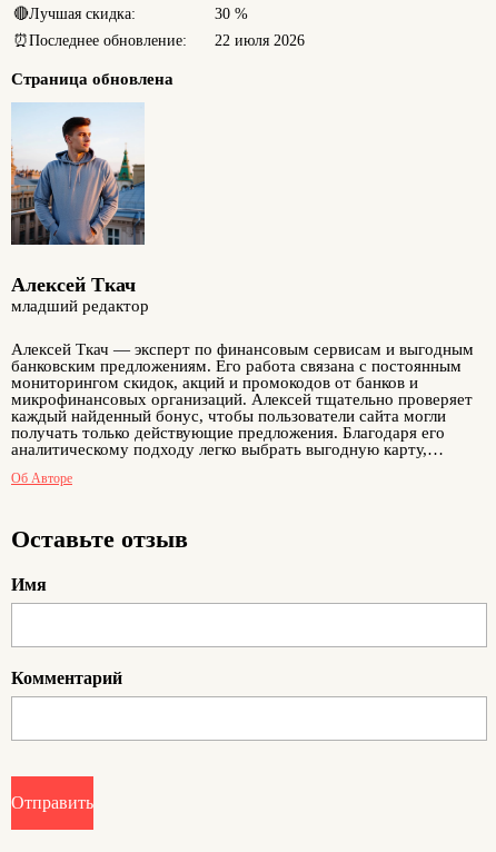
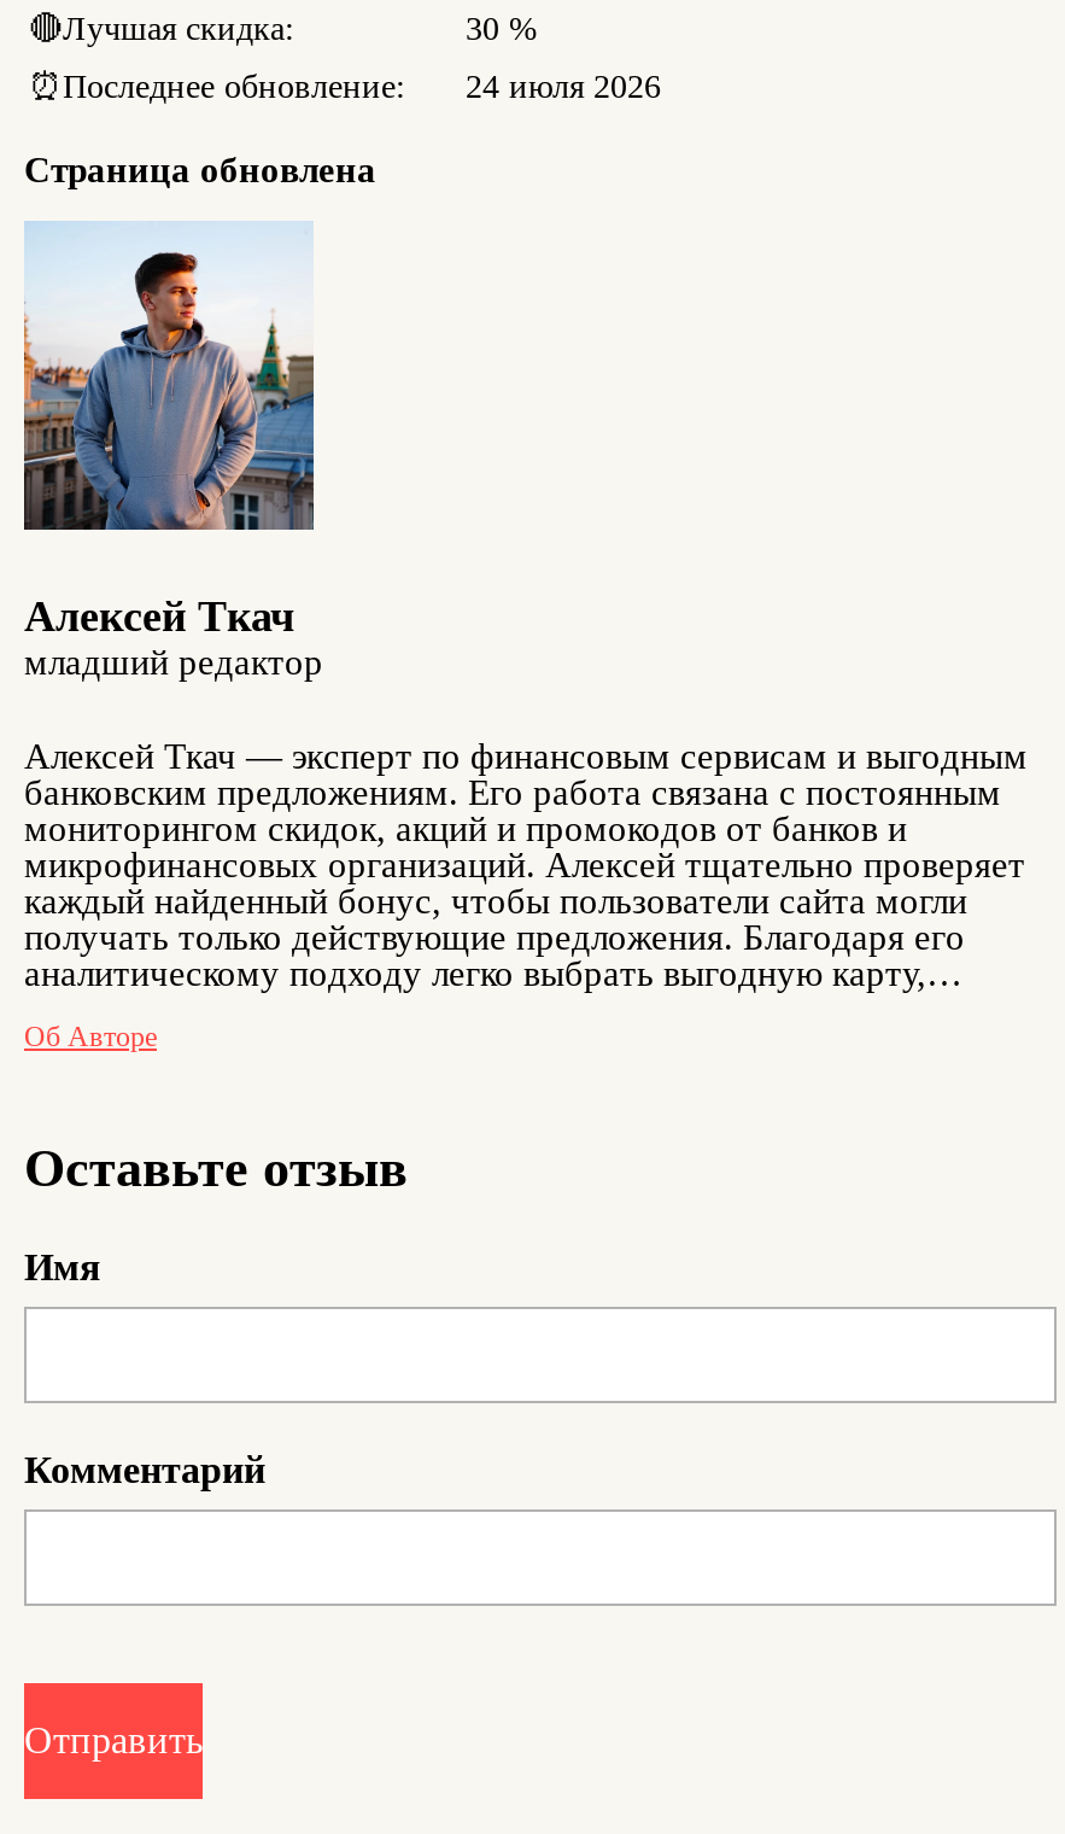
- 22 июля 2026
+ 24 июля 2026
